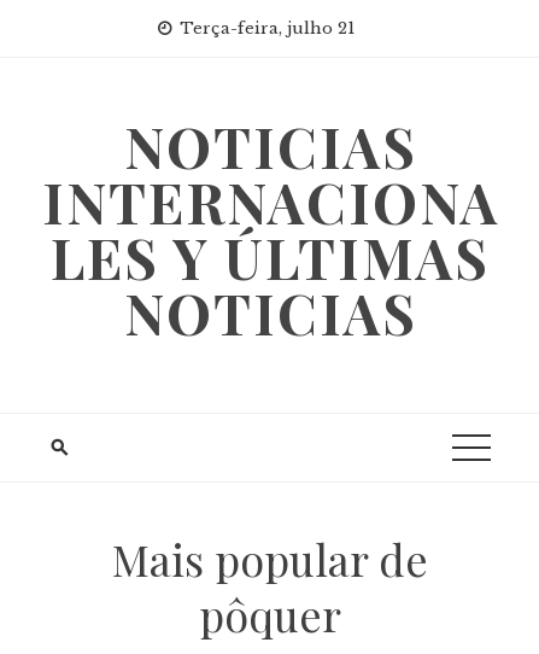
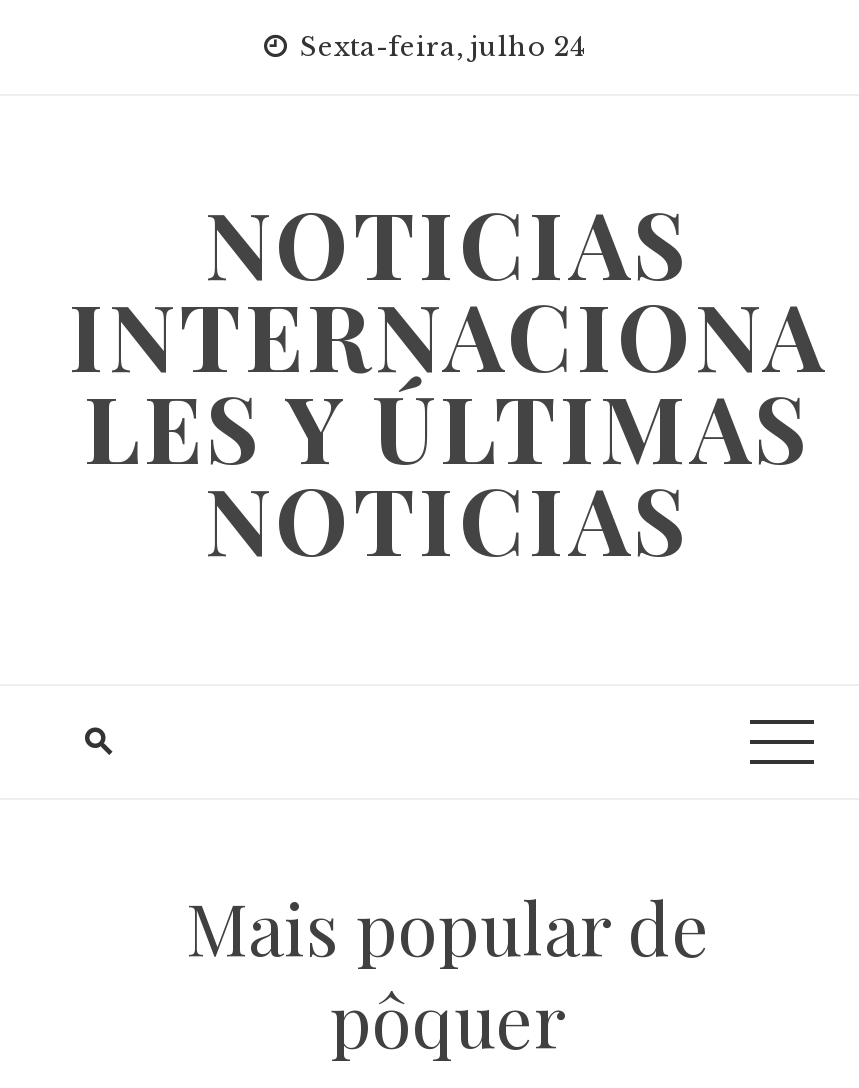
- Terça-feira, julho 21
+ Sexta-feira, julho 24
